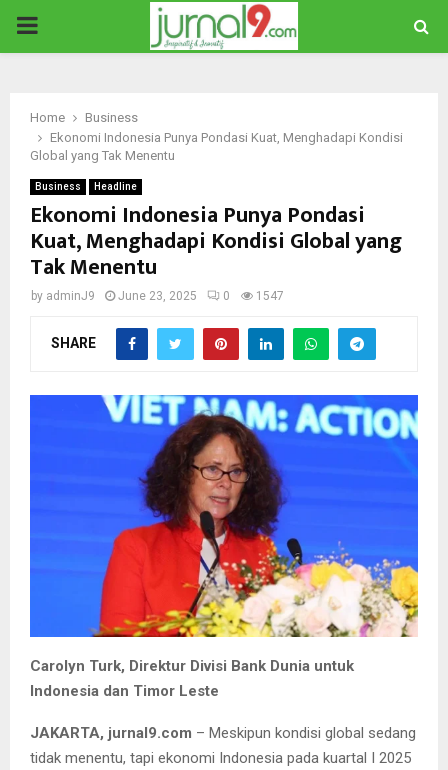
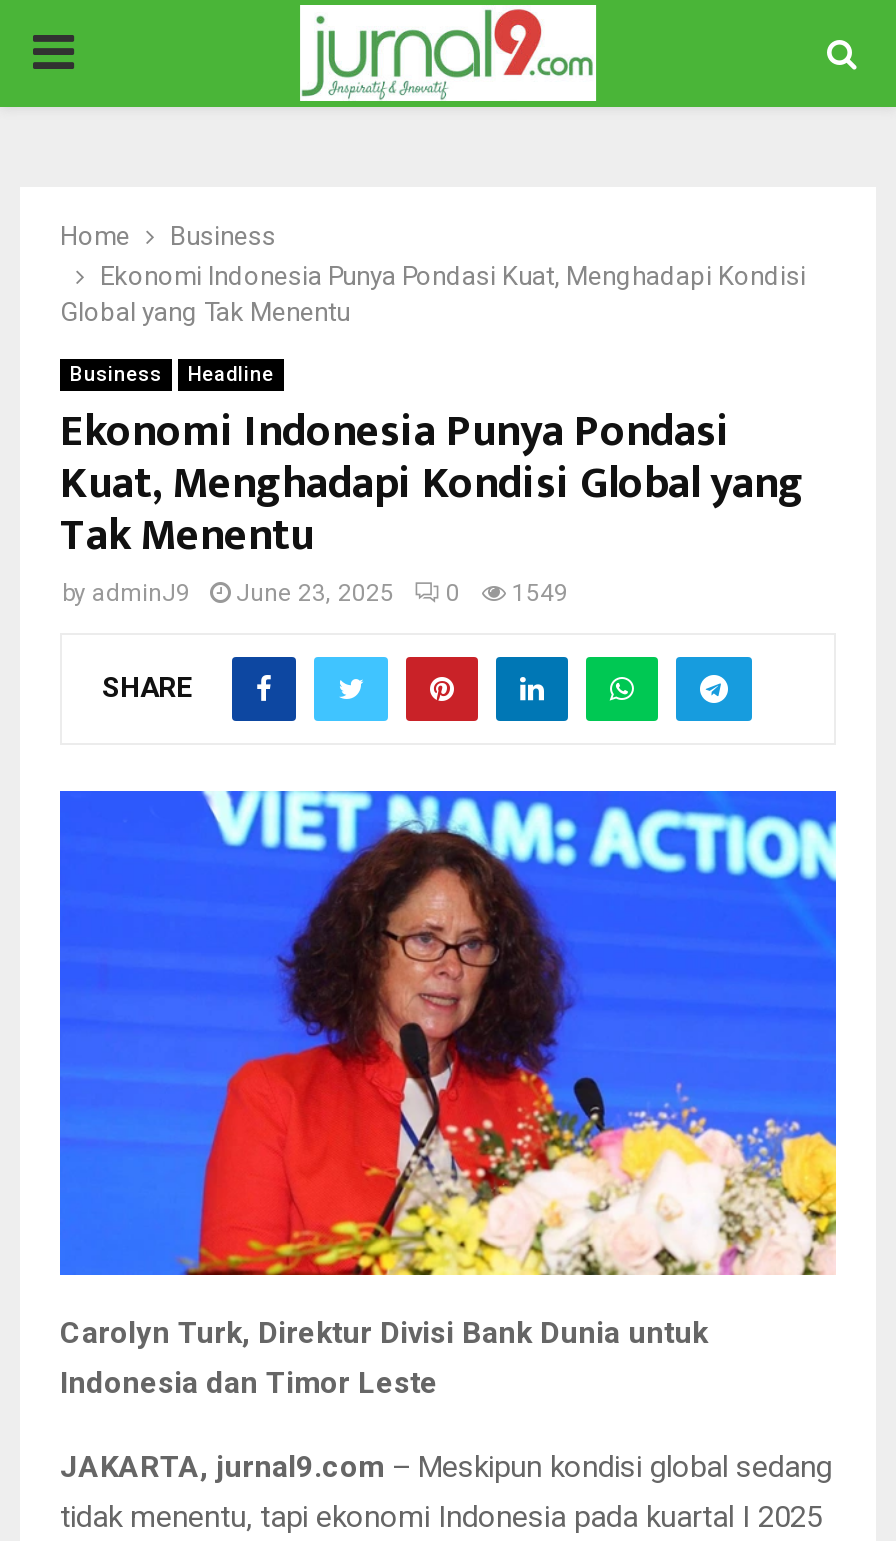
- by adminJ9 June 23, 2025 0 1547
+ by adminJ9 June 23, 2025 0 1549
